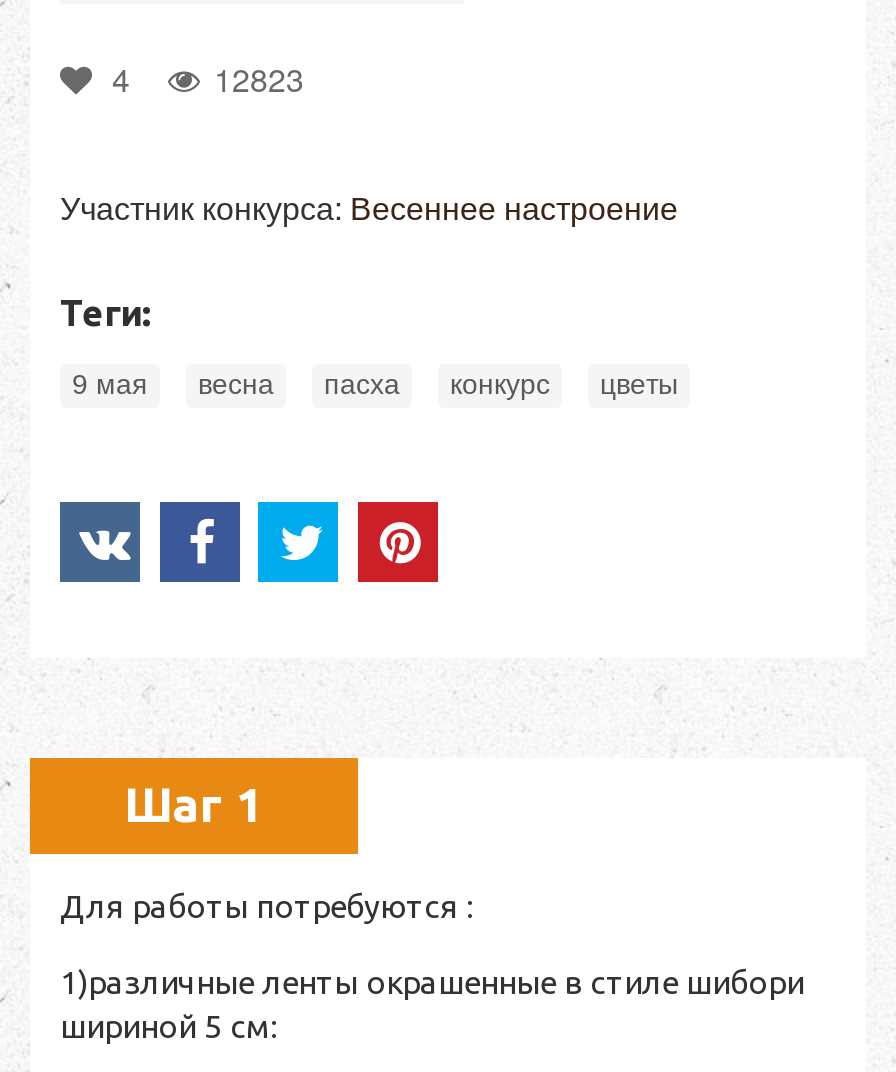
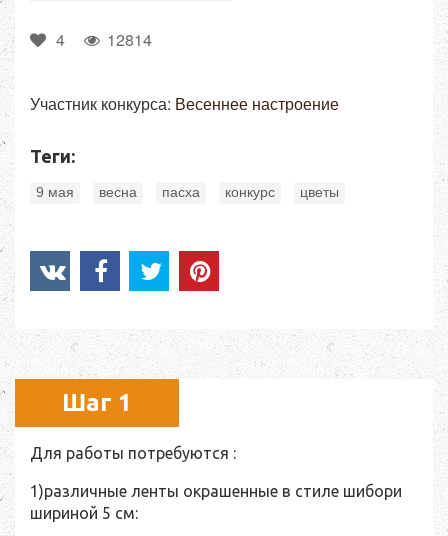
- 4 12823
+ 4 12814
